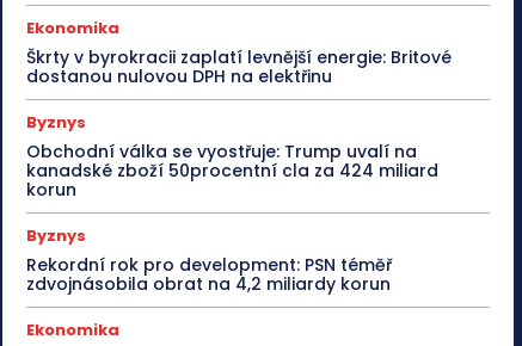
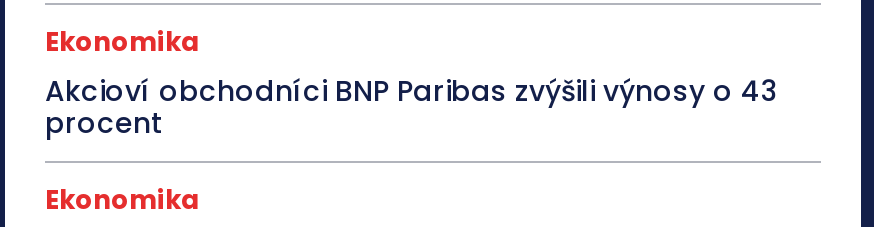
- Škrty v byrokracii zaplatí levnější energie: Britové
- dostanou nulovou DPH na elektřinu
- Byznys
- Obchodní válka se vyostřuje: Trump uvalí na
- kanadské zboží 50procentní cla za 424 miliard
- korun
- Byznys
- Rekordní rok pro development: PSN téměř
- zdvojnásobila obrat na 4,2 miliardy korun
+ Akcioví obchodníci BNP Paribas zvýšili výnosy o 43
+ procent
